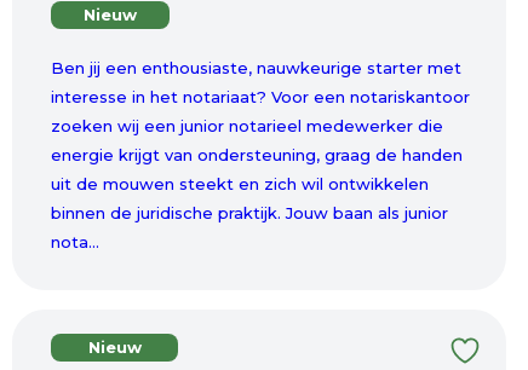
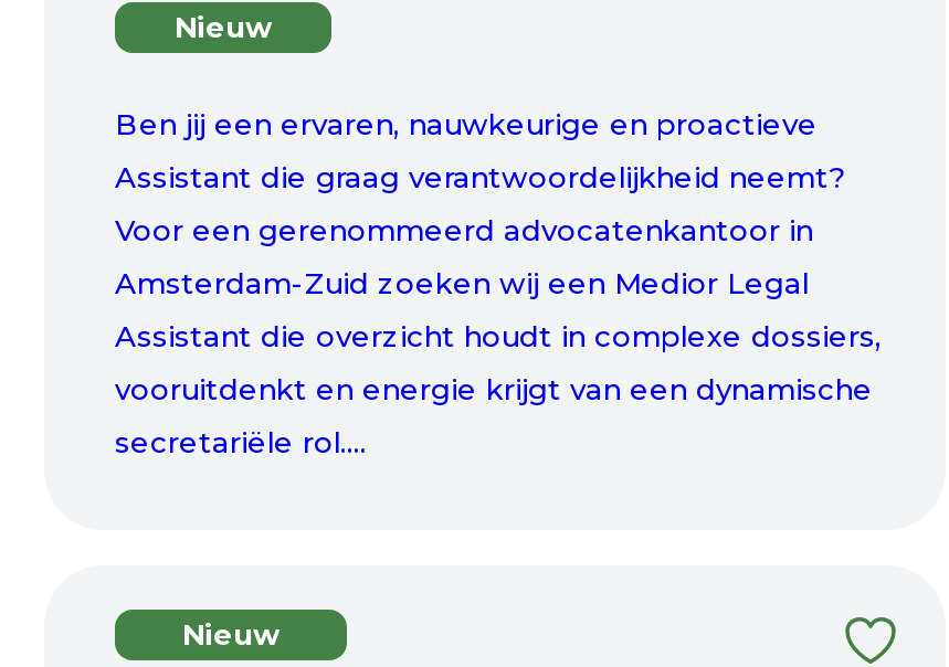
- Ben jij een enthousiaste, nauwkeurige starter met
+ Ben jij een ervaren, nauwkeurige en proactieve

- interesse in het notariaat? Voor een notariskantoor
+ Assistant die graag verantwoordelijkheid neemt?

- zoeken wij een junior notarieel medewerker die
+ Voor een gerenommeerd advocatenkantoor in

- energie krijgt van ondersteuning, graag de handen
+ Amsterdam-Zuid zoeken wij een Medior Legal

- uit de mouwen steekt en zich wil ontwikkelen
+ Assistant die overzicht houdt in complexe dossiers,

- binnen de juridische praktijk. Jouw baan als junior
+ vooruitdenkt en energie krijgt van een dynamische

- nota...
+ secretariële rol....
